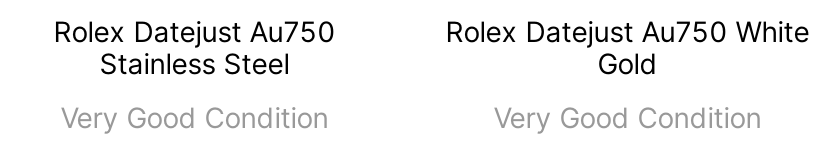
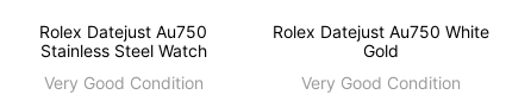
- Stainless Steel
+ Stainless Steel Watch
